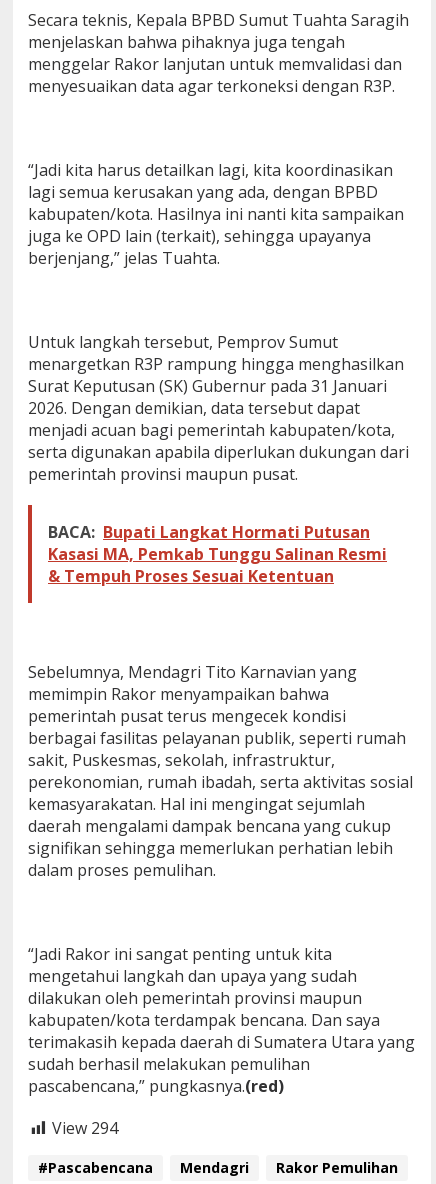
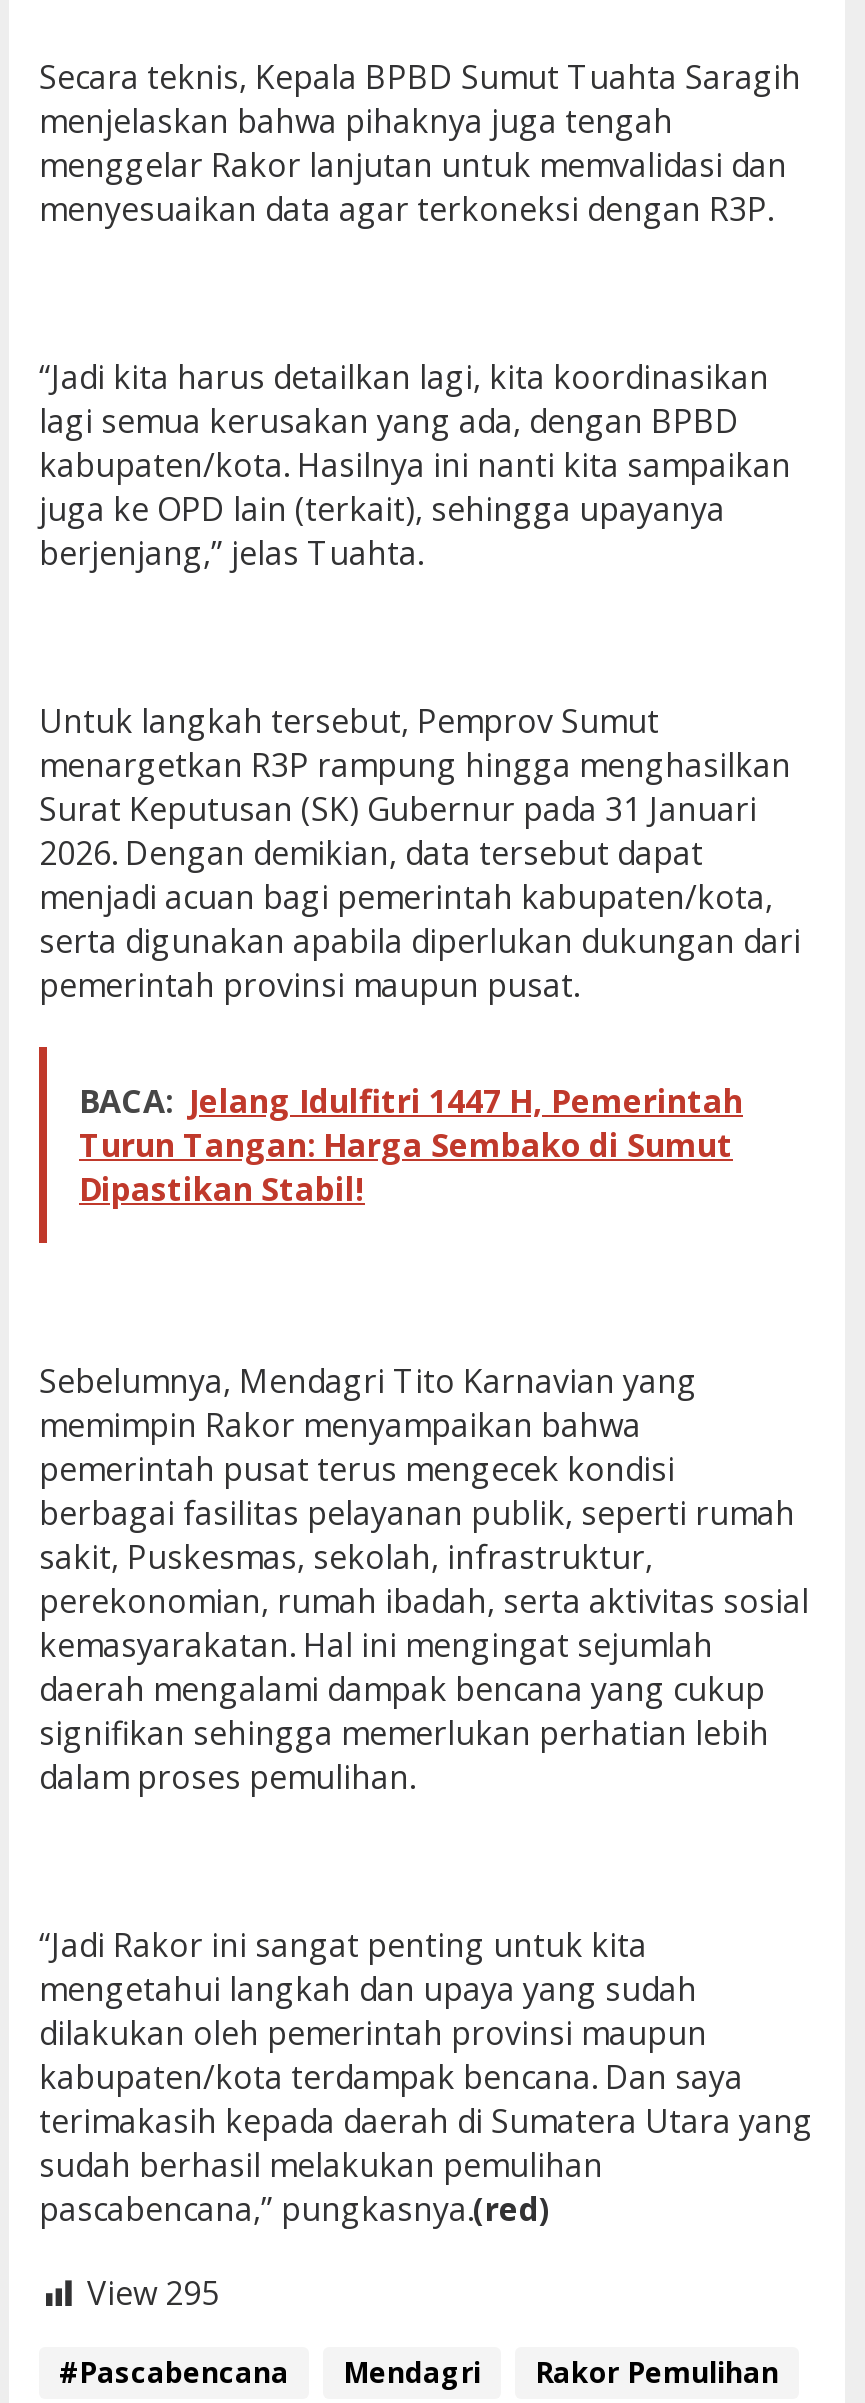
- BACA: Bupati Langkat Hormati Putusan
- Kasasi MA, Pemkab Tunggu Salinan Resmi
- & Tempuh Proses Sesuai Ketentuan
+ BACA: Jelang Idulfitri 1447 H, Pemerintah
+ Turun Tangan: Harga Sembako di Sumut
+ Dipastikan Stabil!

- View 294
+ View 295
